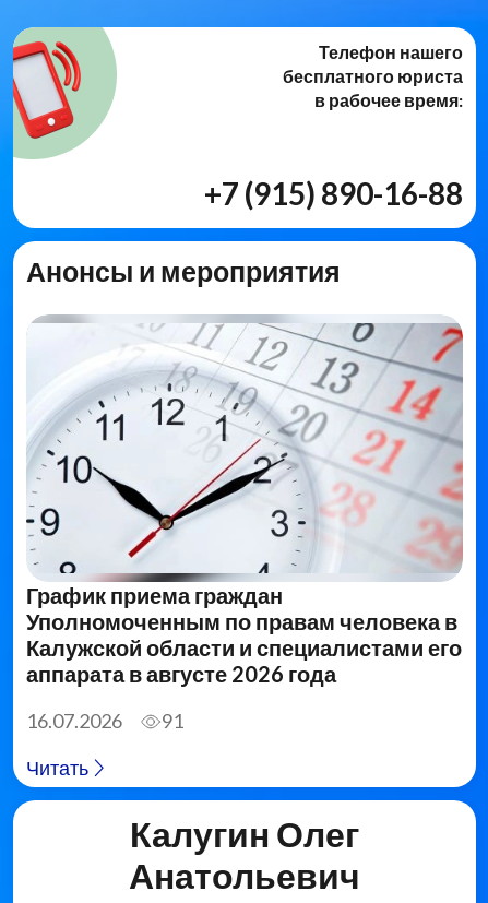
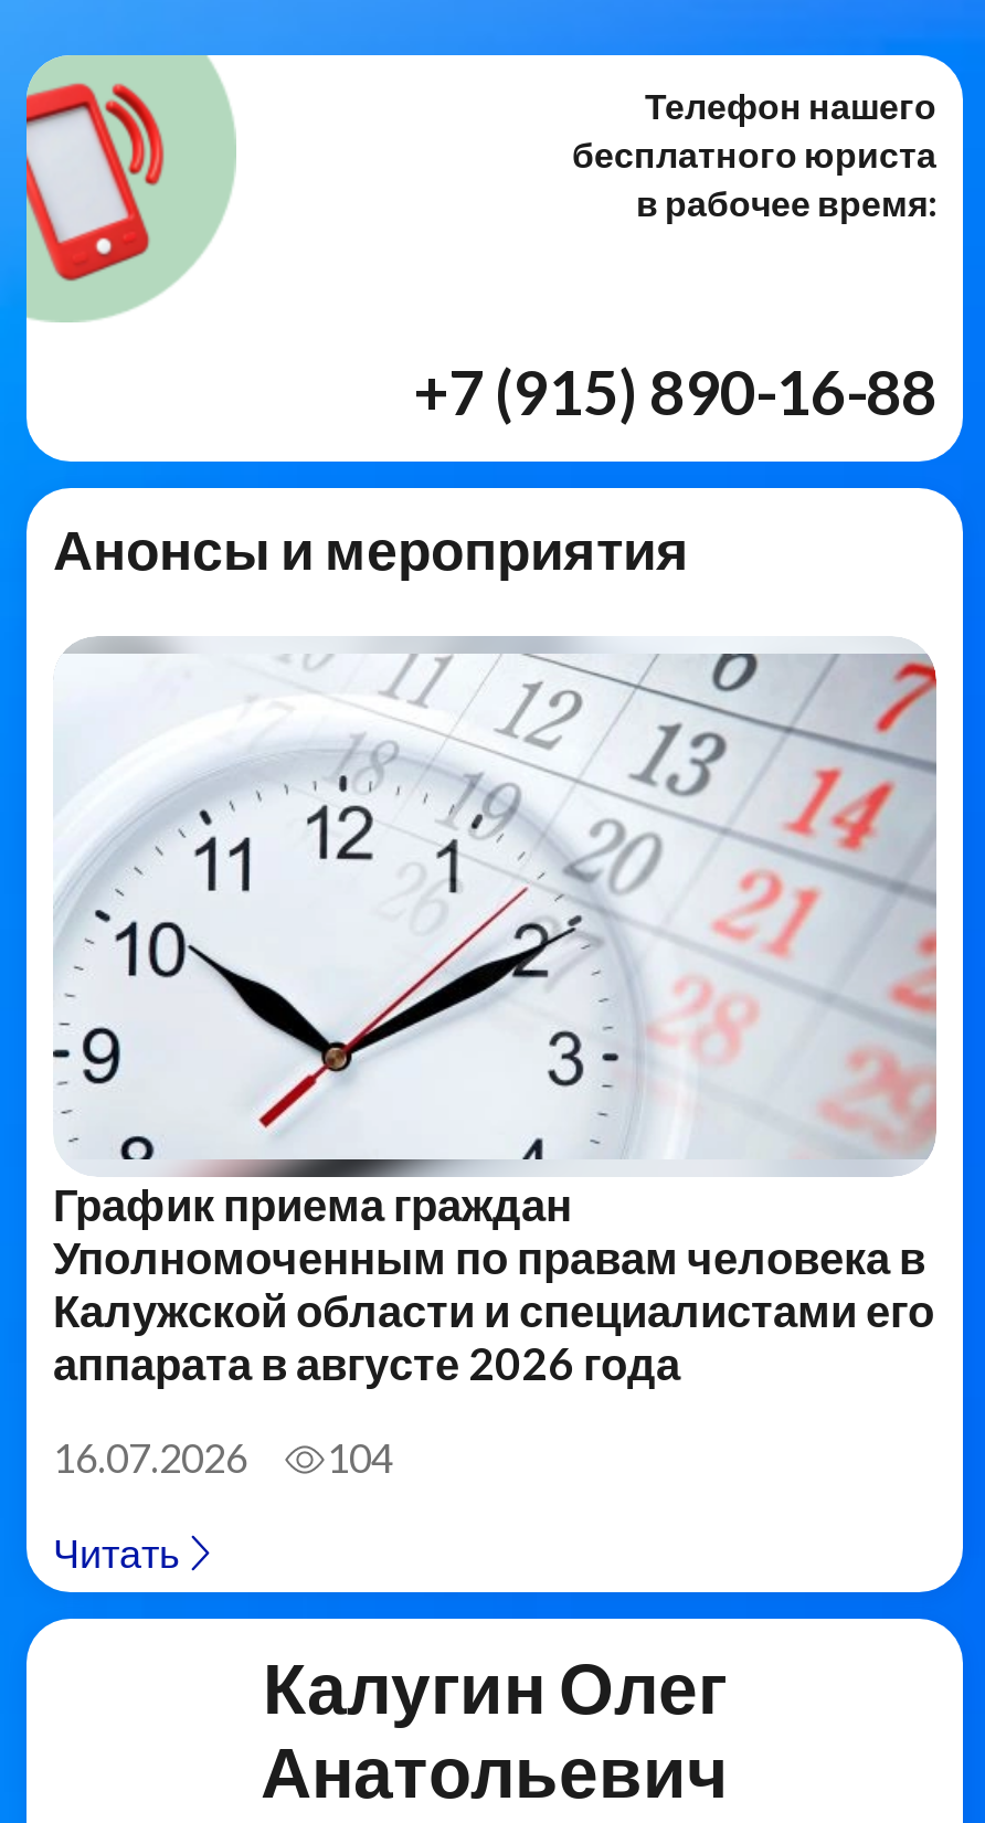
- 16.07.2026 91
+ 16.07.2026 104
